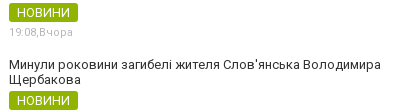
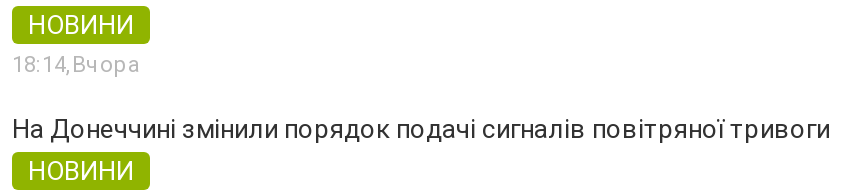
- 19:08, Вчора
+ 18:14, Вчора

- Минули роковини загибелі жителя Слов'янська Володимира
- Щербакова
+ На Донеччині змінили порядок подачі сигналів повітряної тривоги
